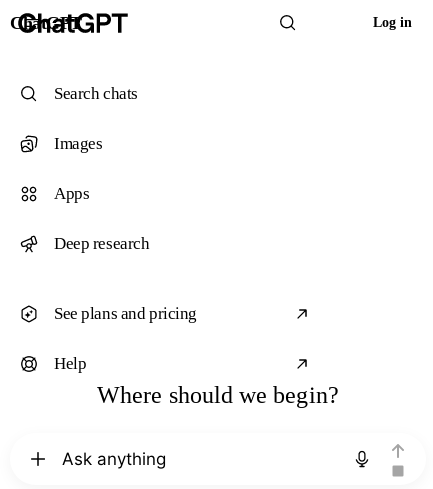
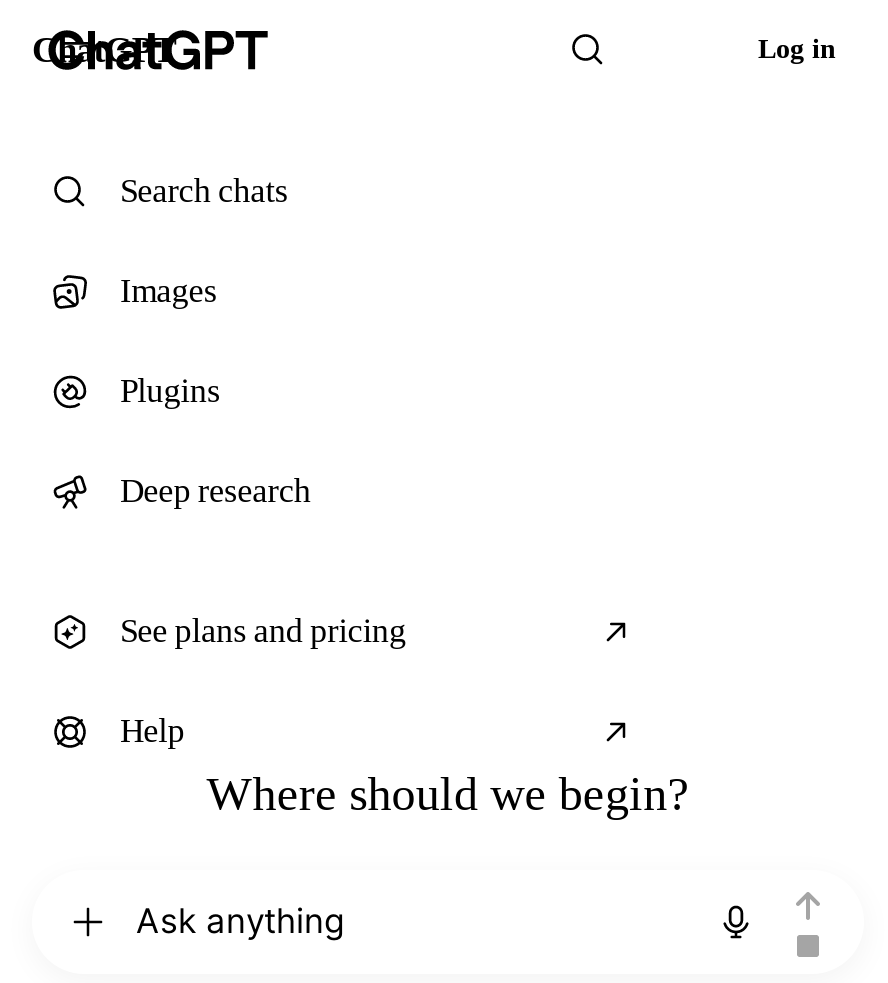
- Apps
+ Plugins
